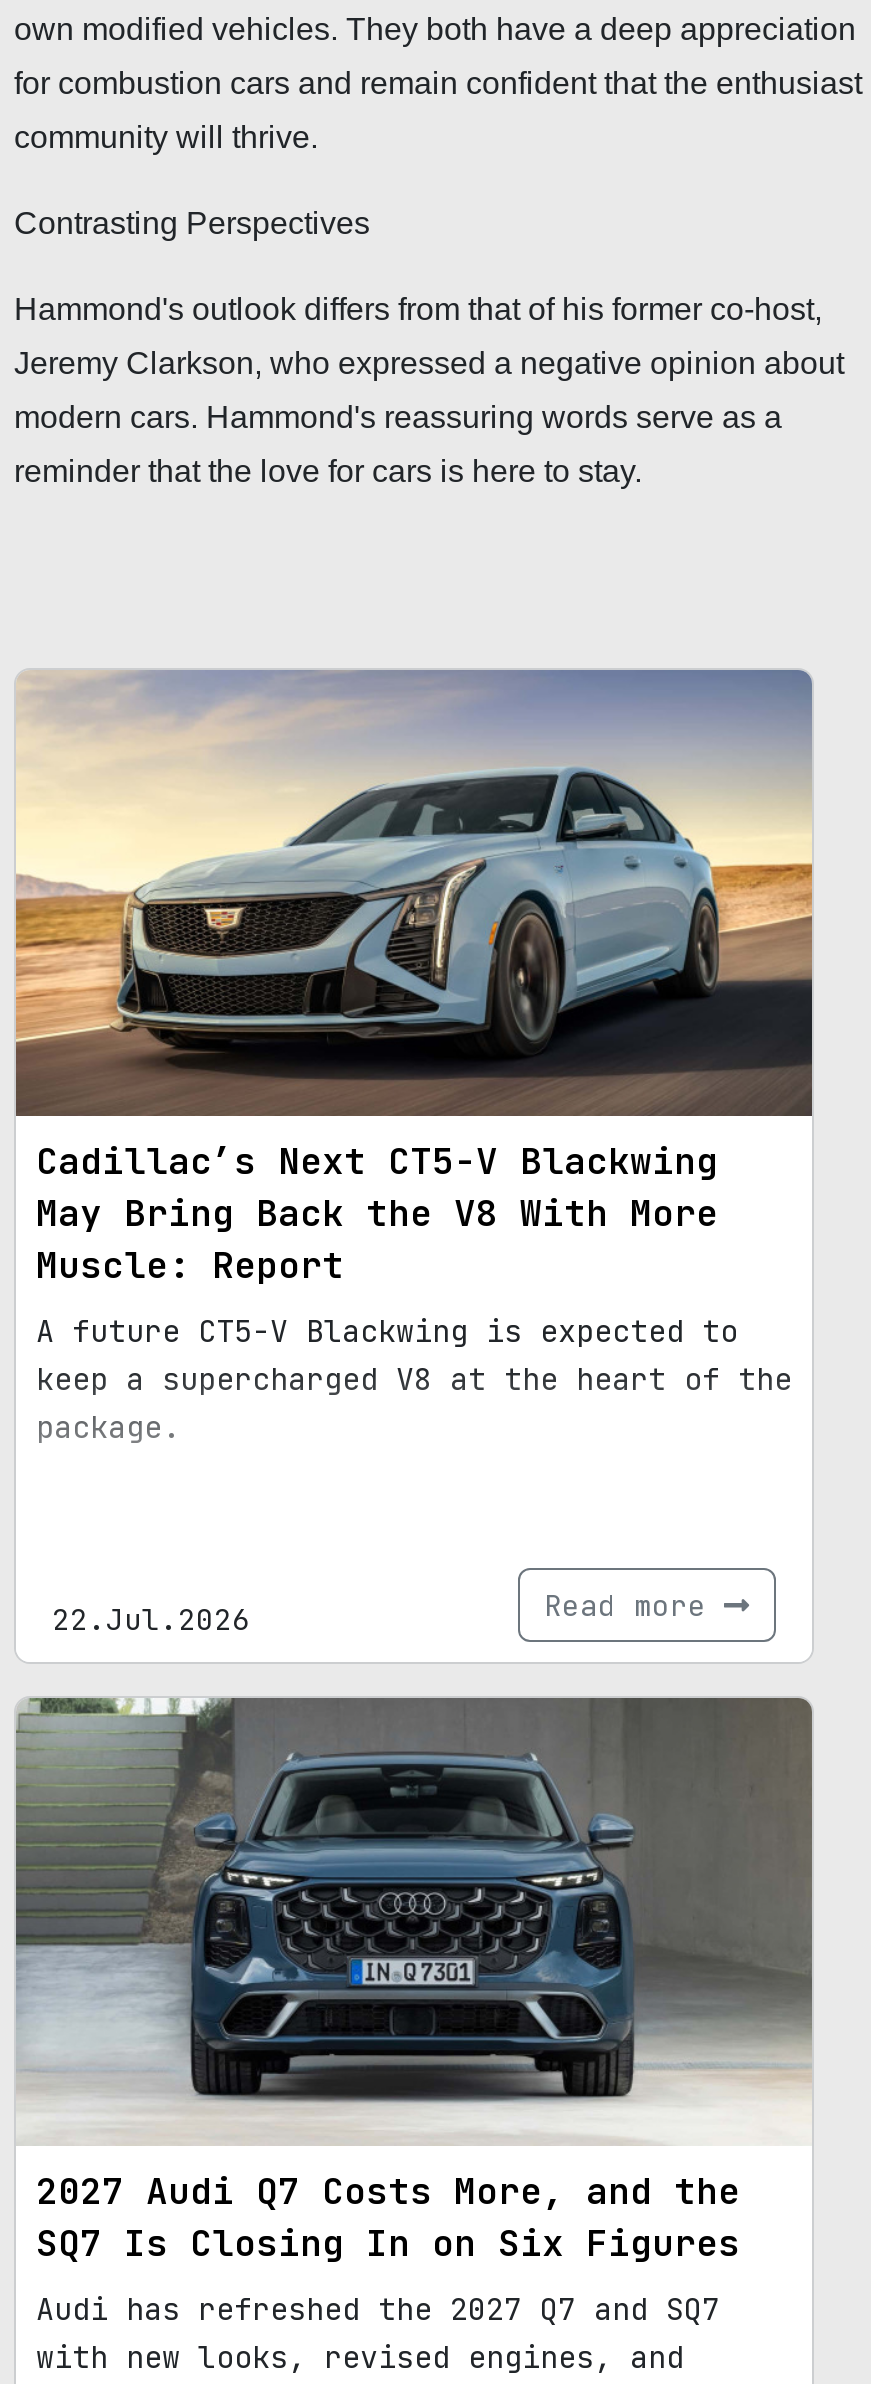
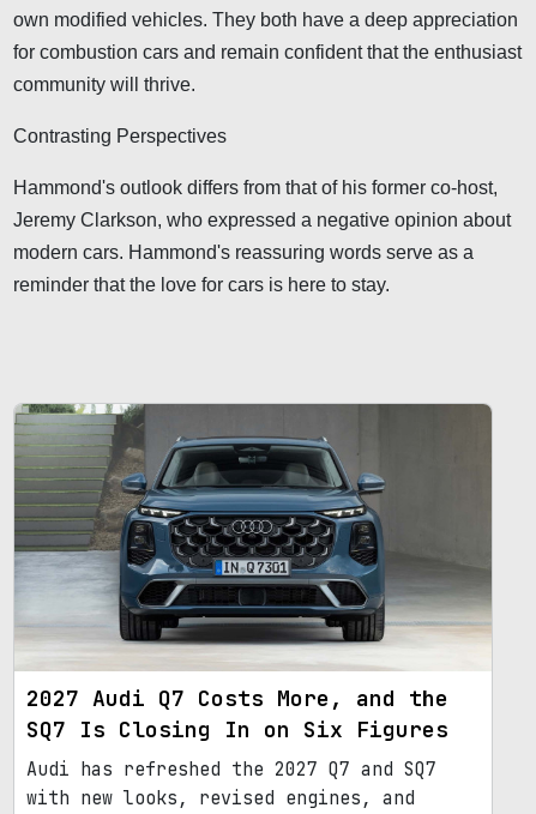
- [image]
- Cadillac’s Next CT5-V Blackwing
- May Bring Back the V8 With More
- Muscle: Report
- A future CT5-V Blackwing is expected to
- keep a supercharged V8 at the heart of the
- package.

- 22.Jul.2026
- Read more
